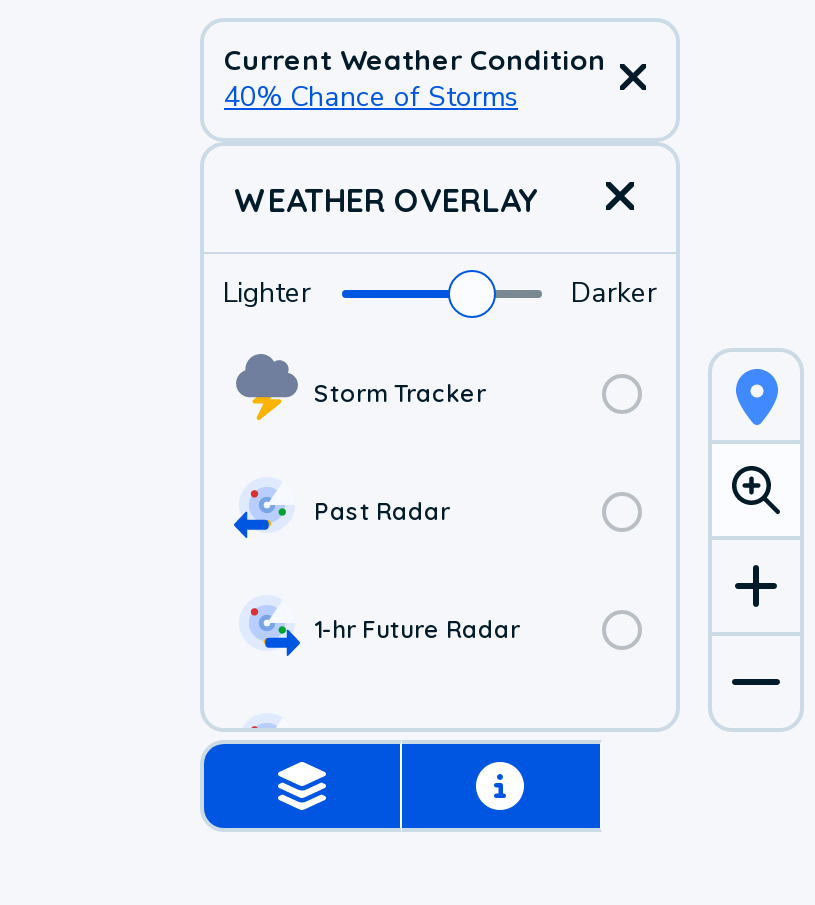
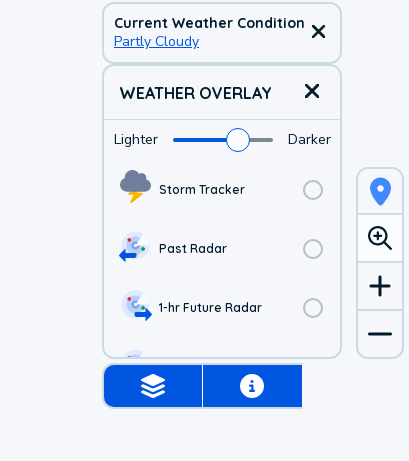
- 40% Chance of Storms
+ Partly Cloudy
